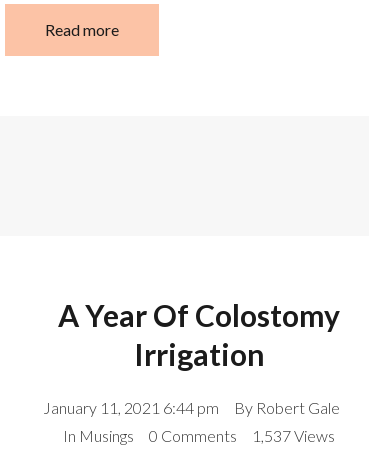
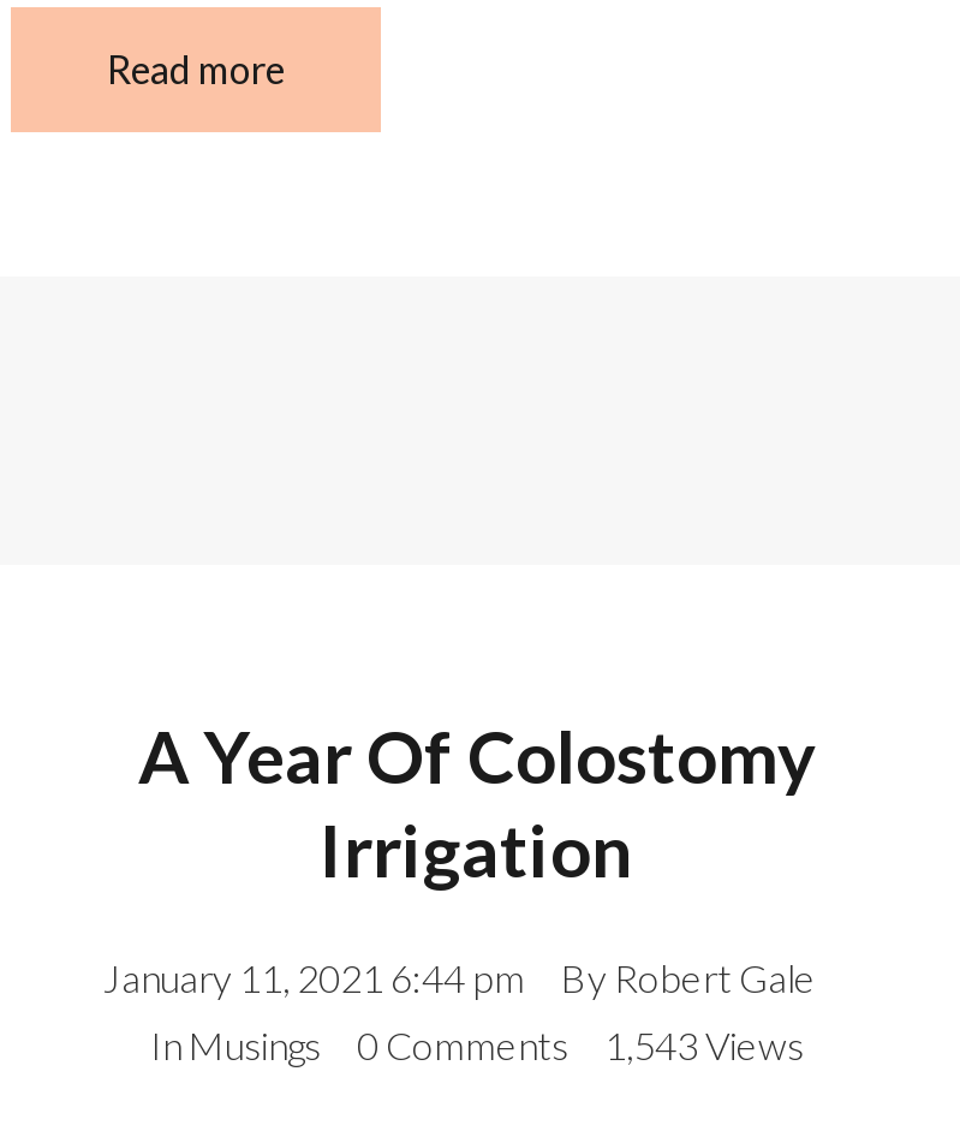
- 1,537 Views
+ 1,543 Views
